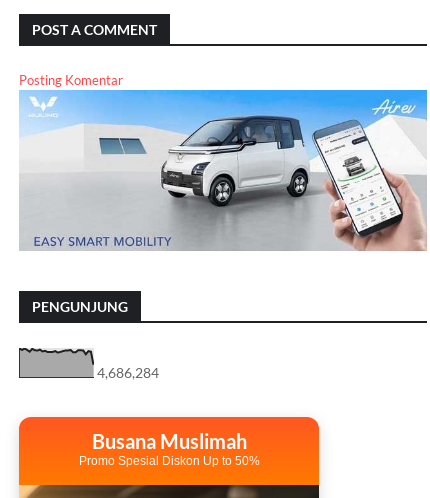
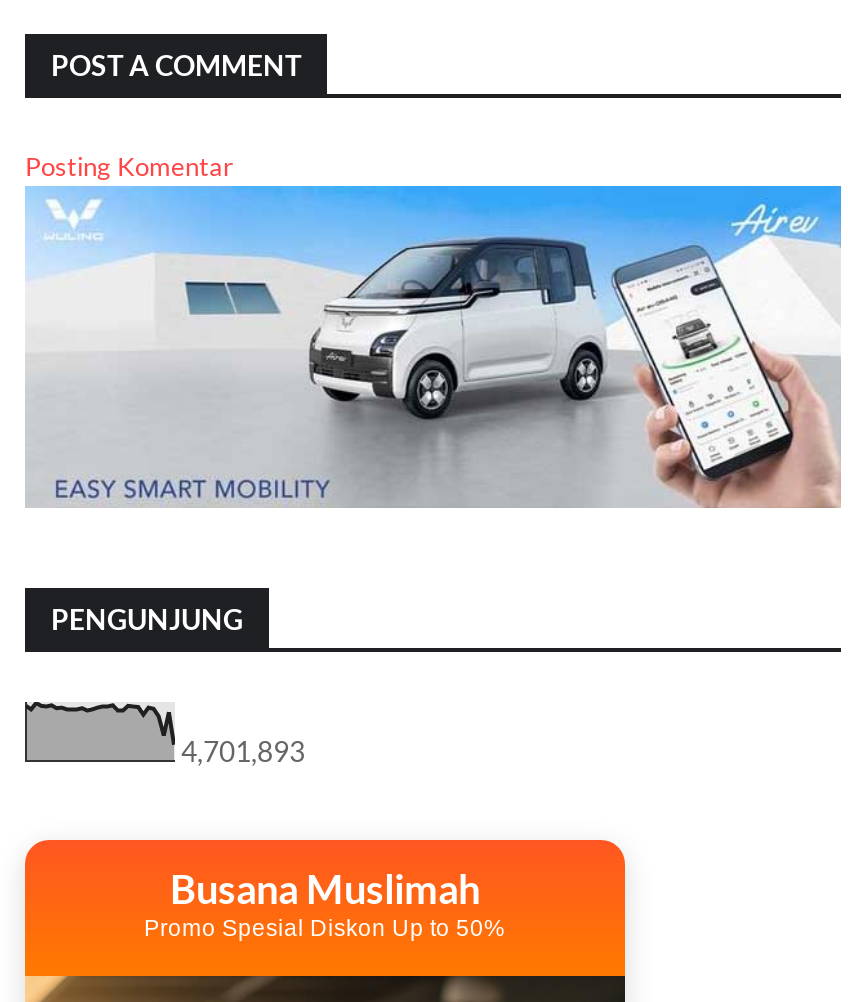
- 4,686,284
+ 4,701,893
